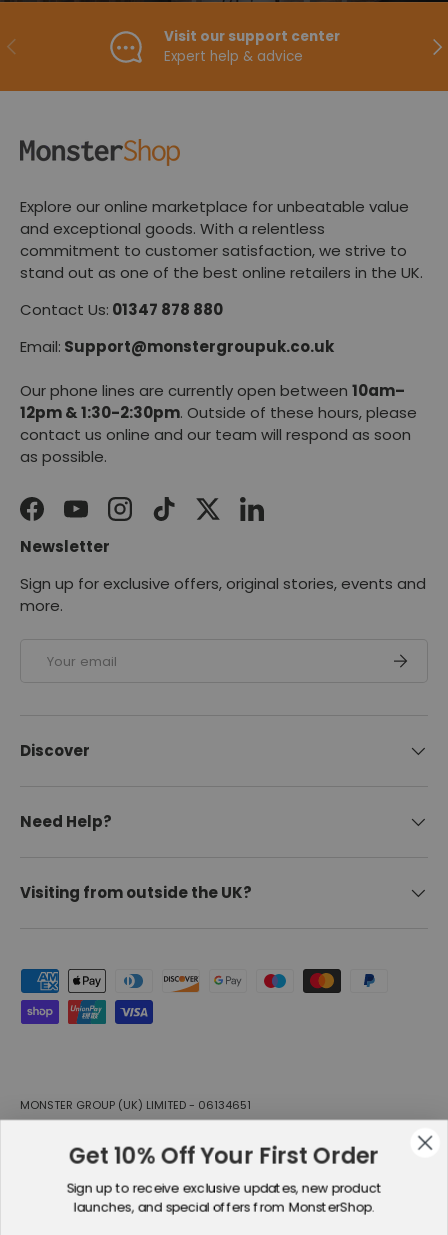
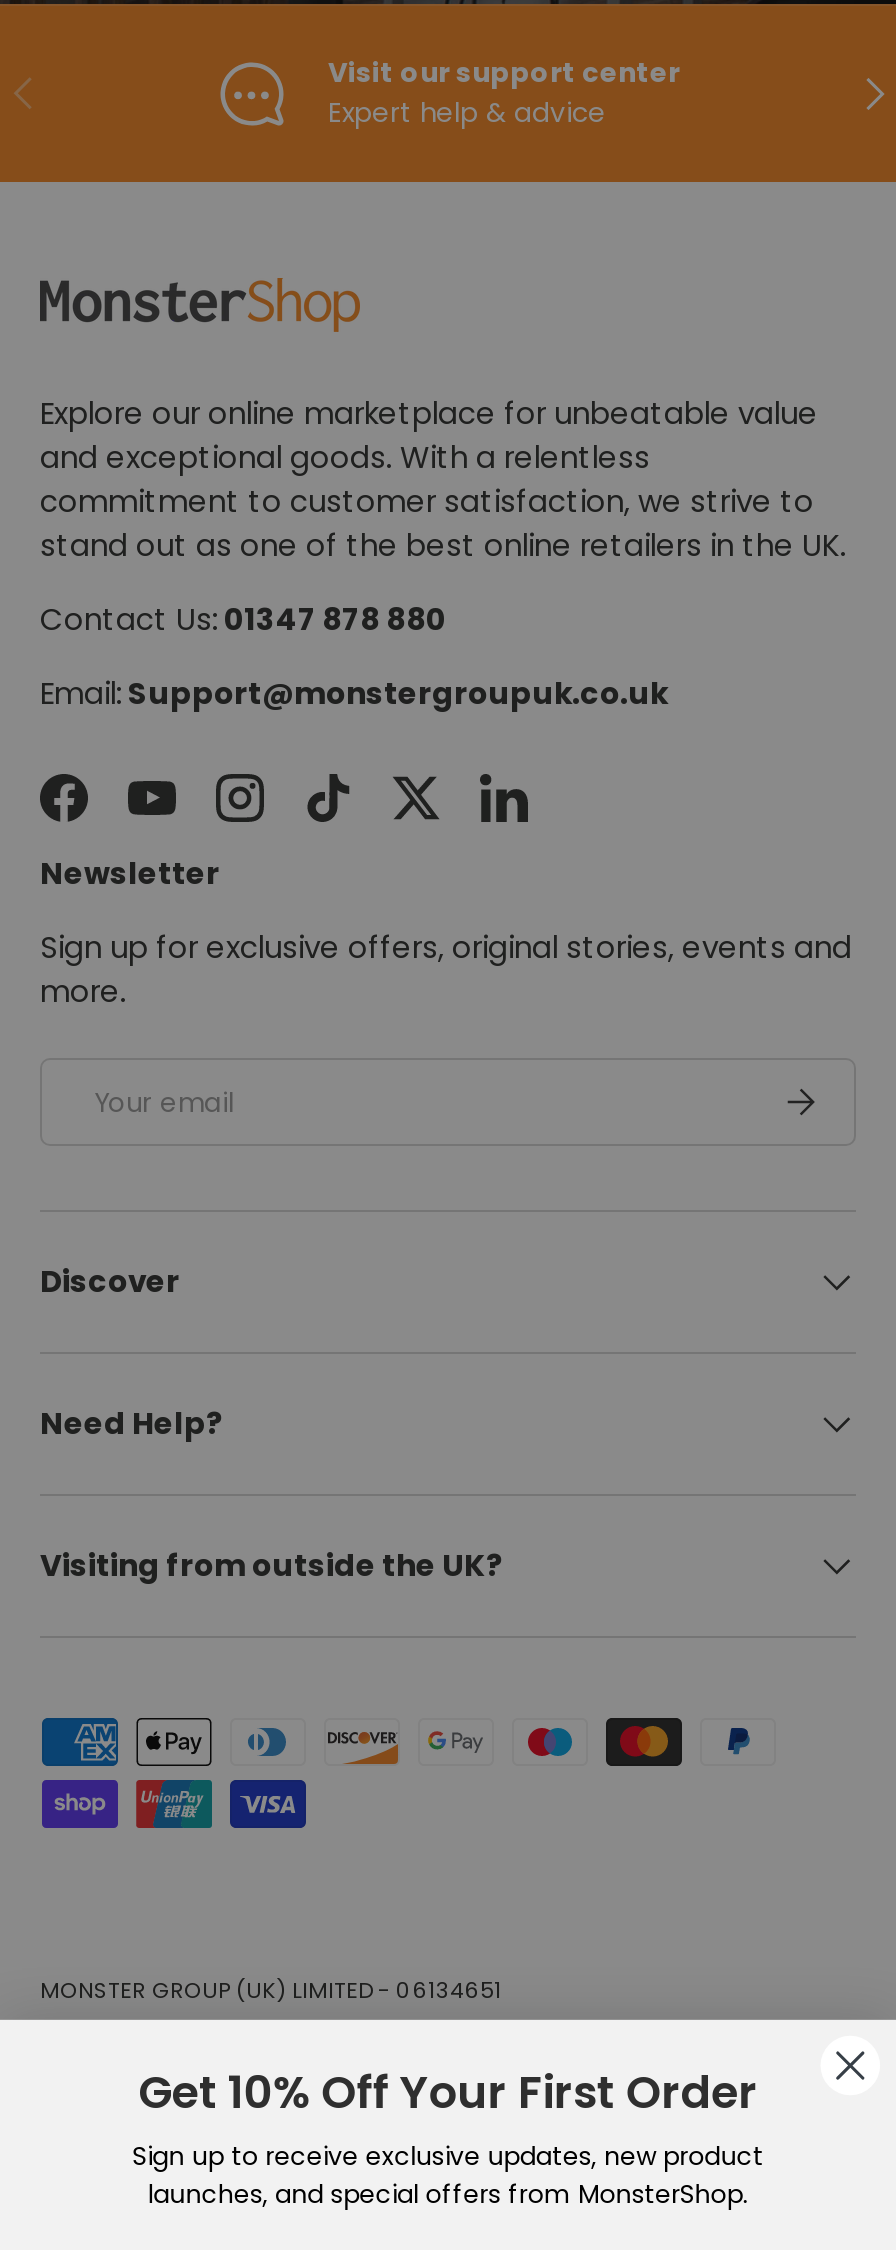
- Our phone lines are currently open between 10am–
- 12pm & 1:30-2:30pm. Outside of these hours, please
- contact us online and our team will respond as soon
- as possible.
